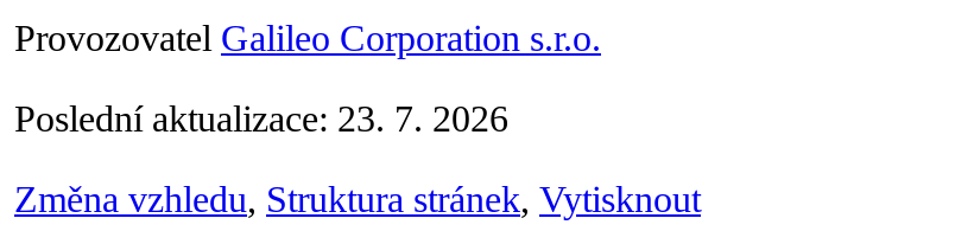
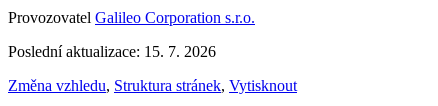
- Poslední aktualizace: 23. 7. 2026
+ Poslední aktualizace: 15. 7. 2026
